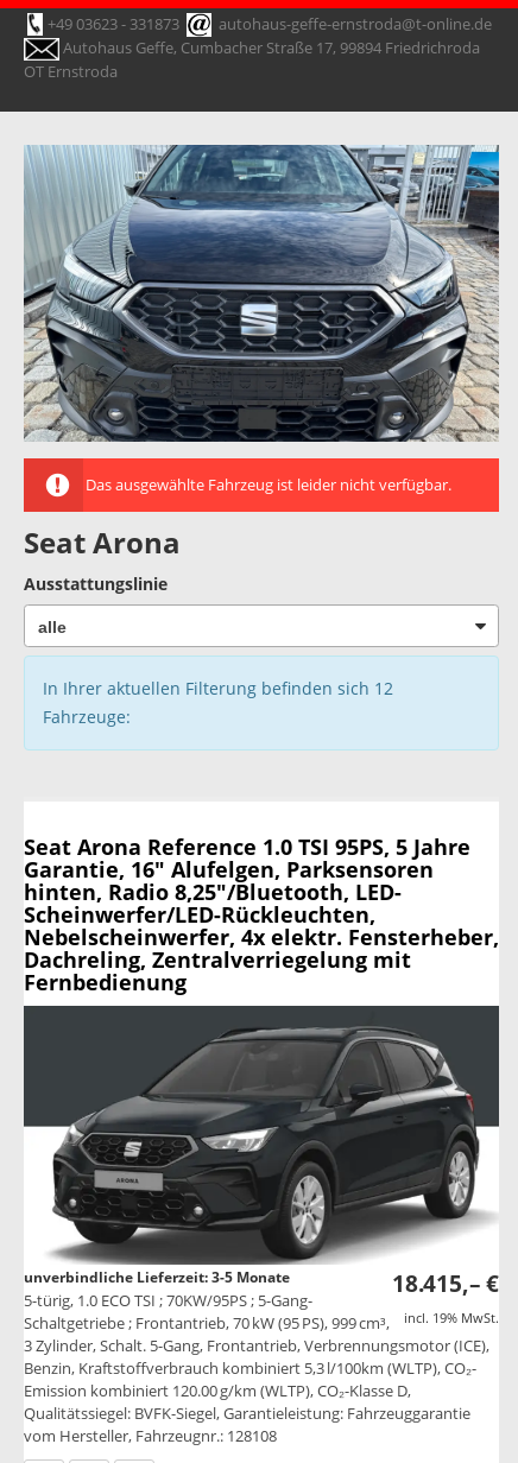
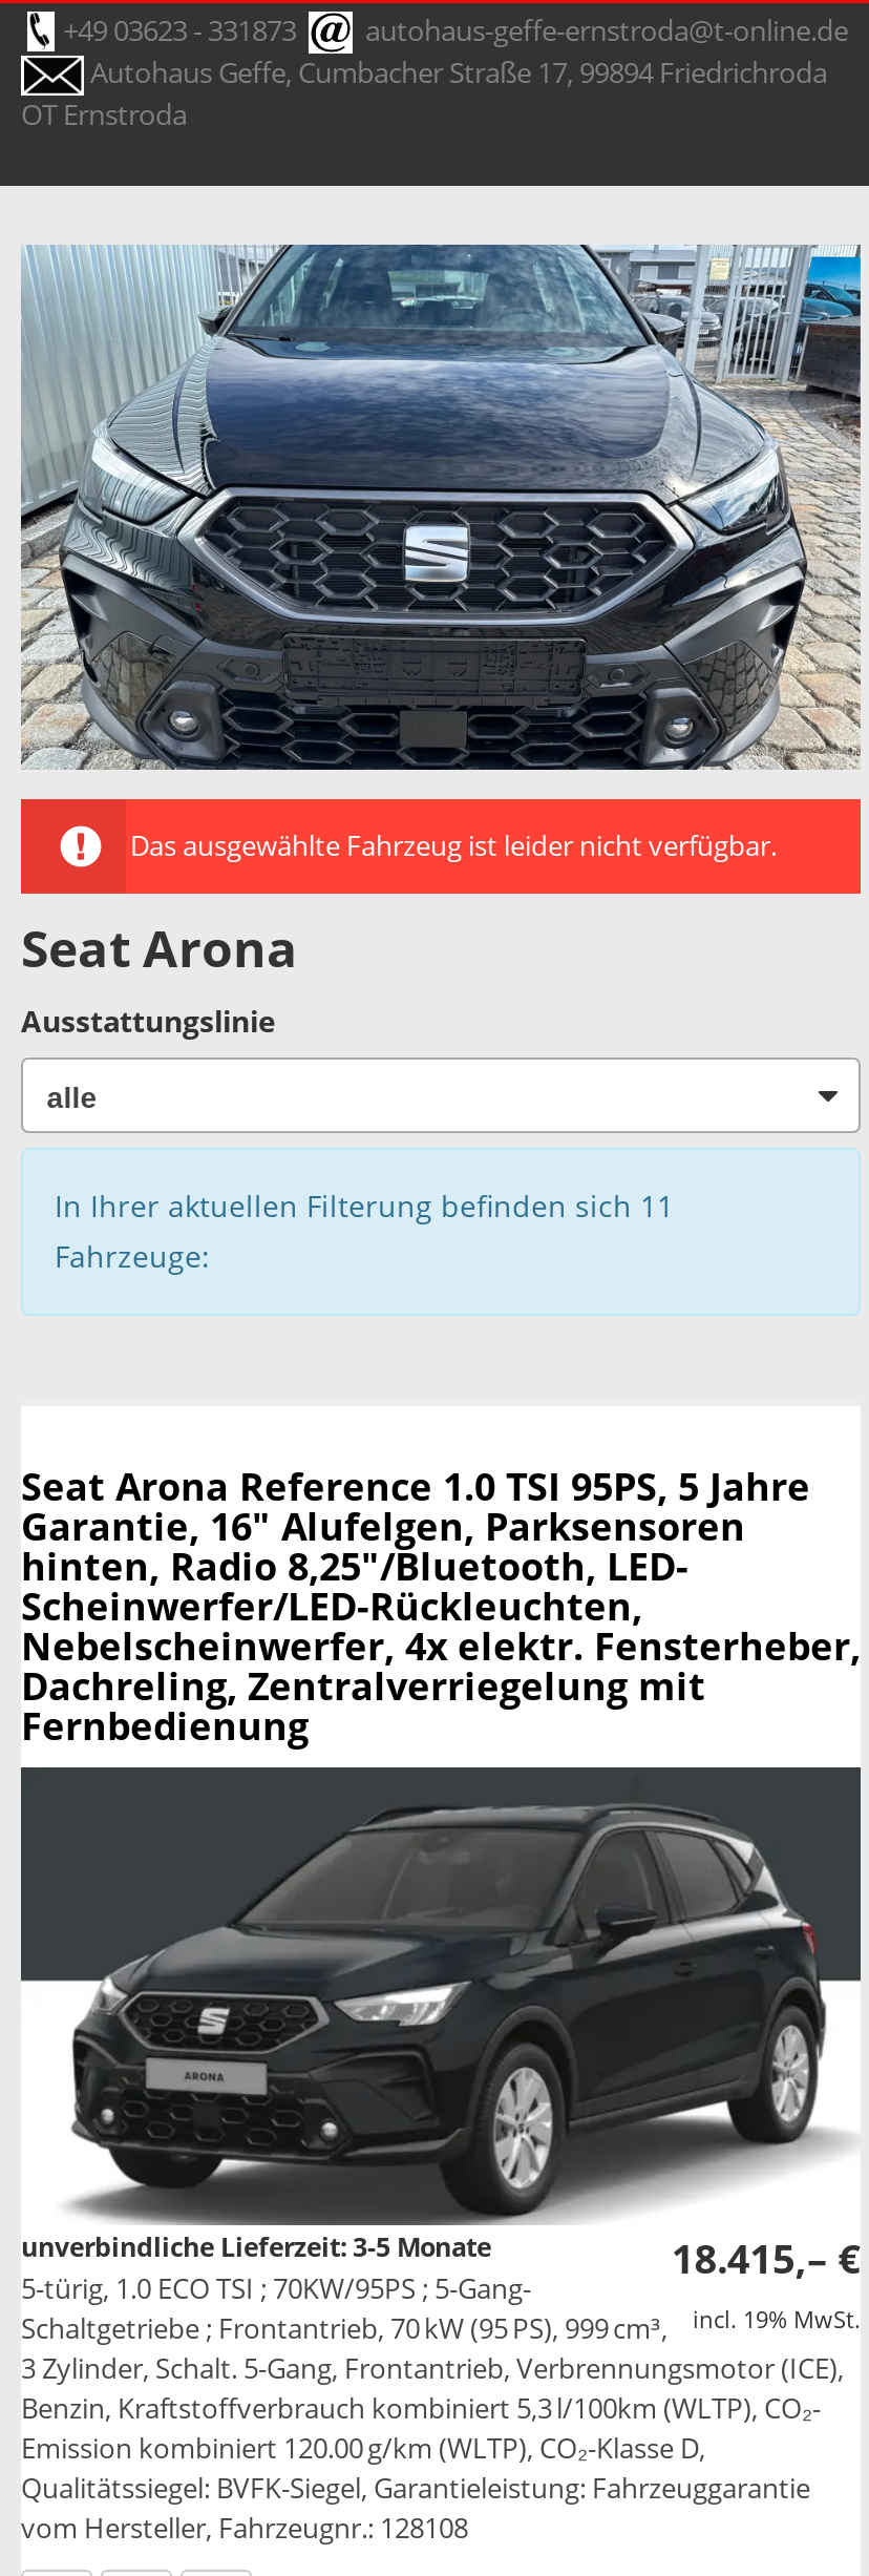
- In Ihrer aktuellen Filterung befinden sich 12
+ In Ihrer aktuellen Filterung befinden sich 11
